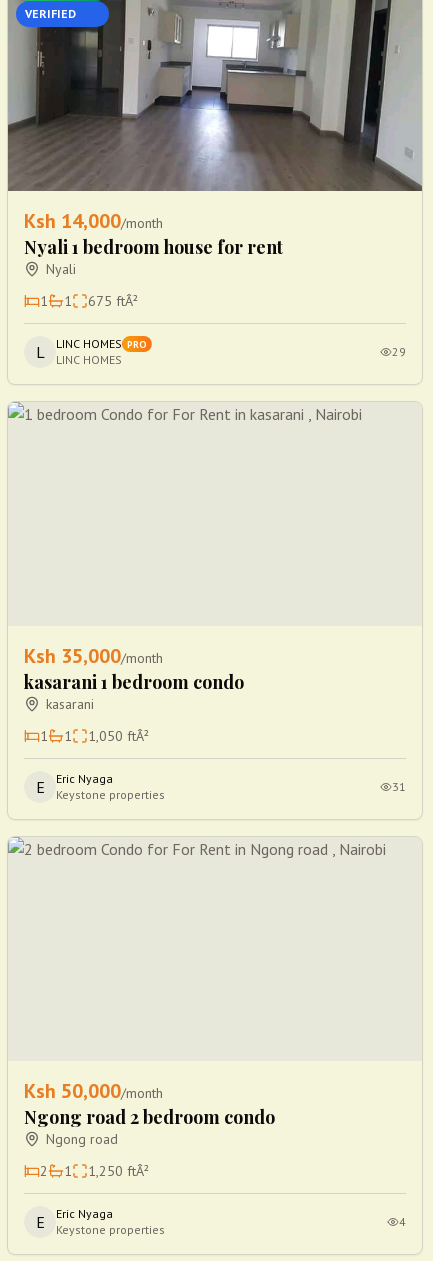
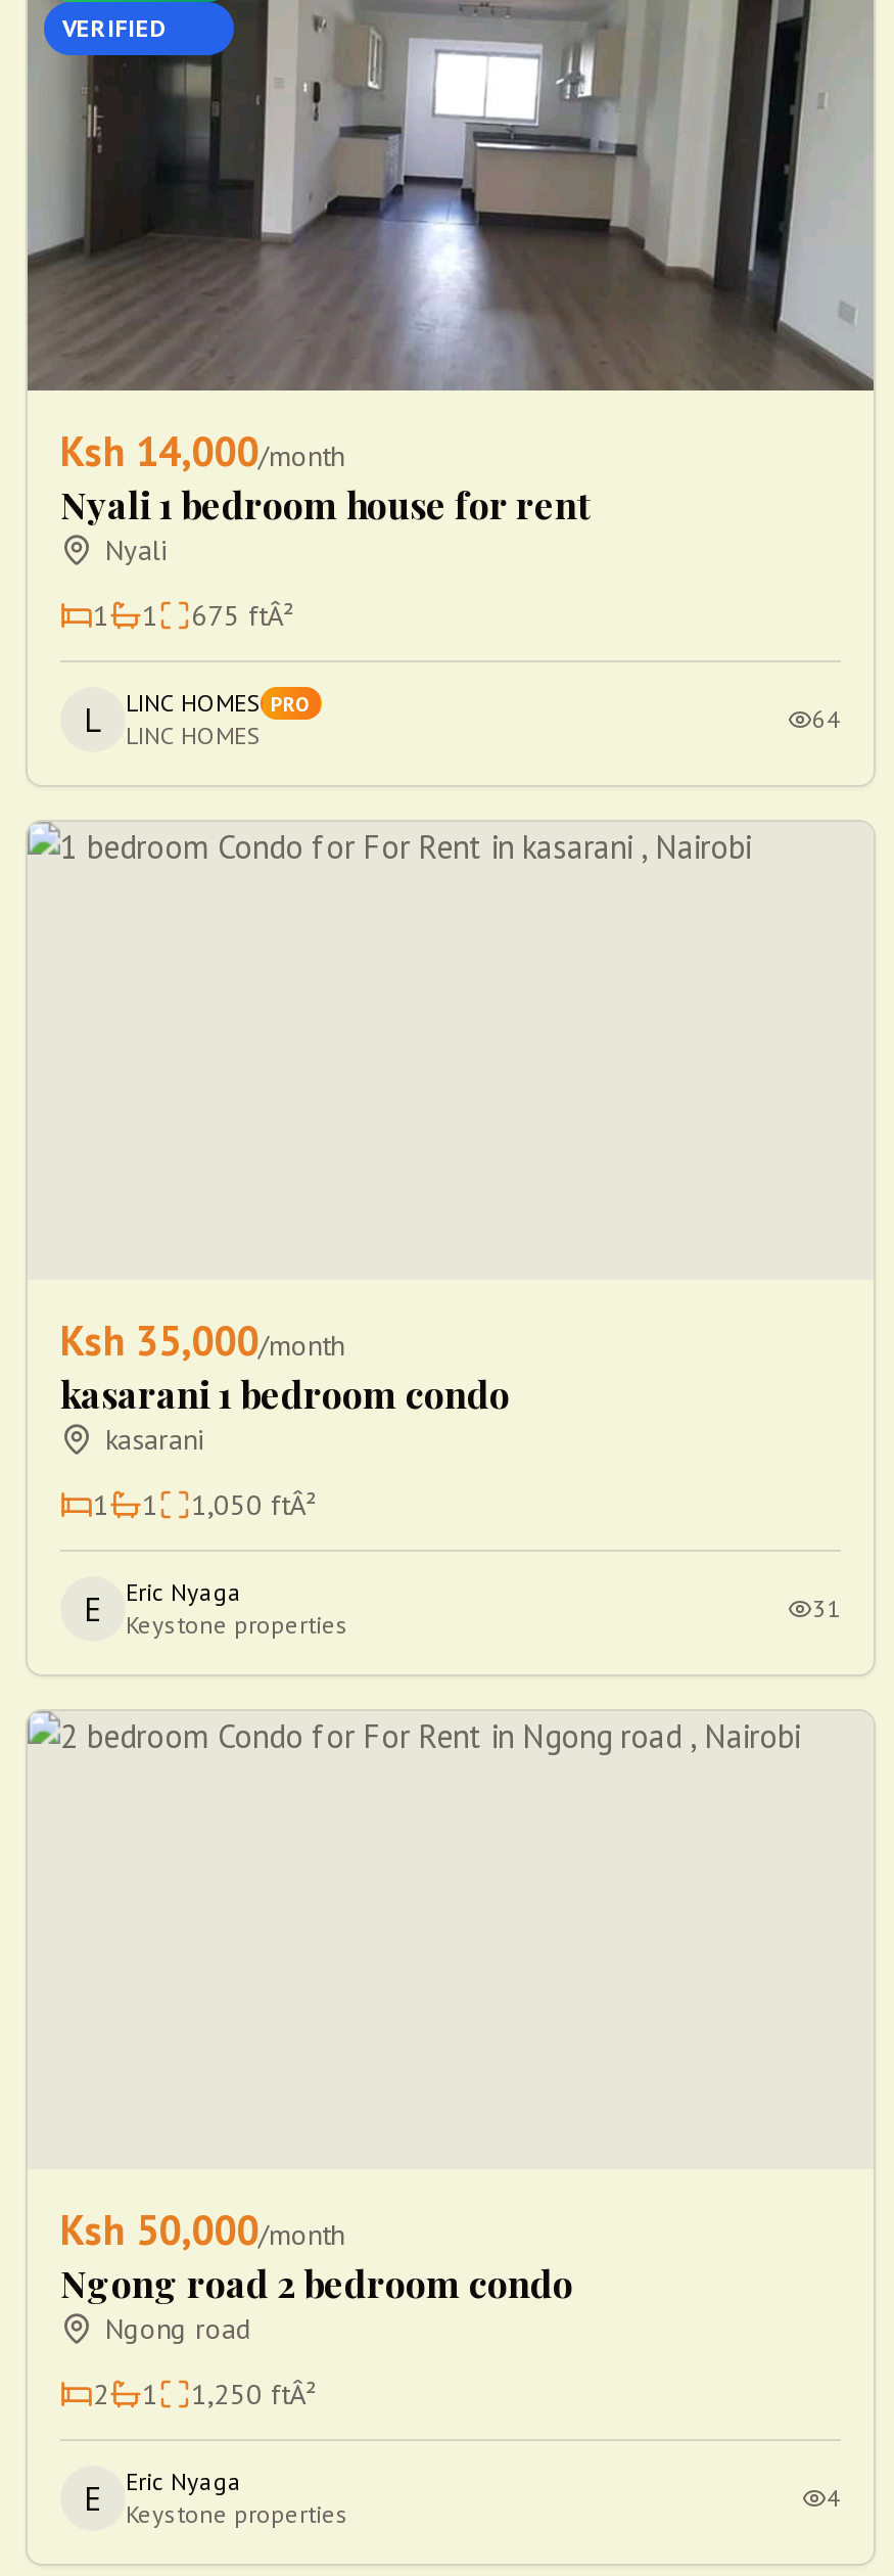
- 29
+ 64
